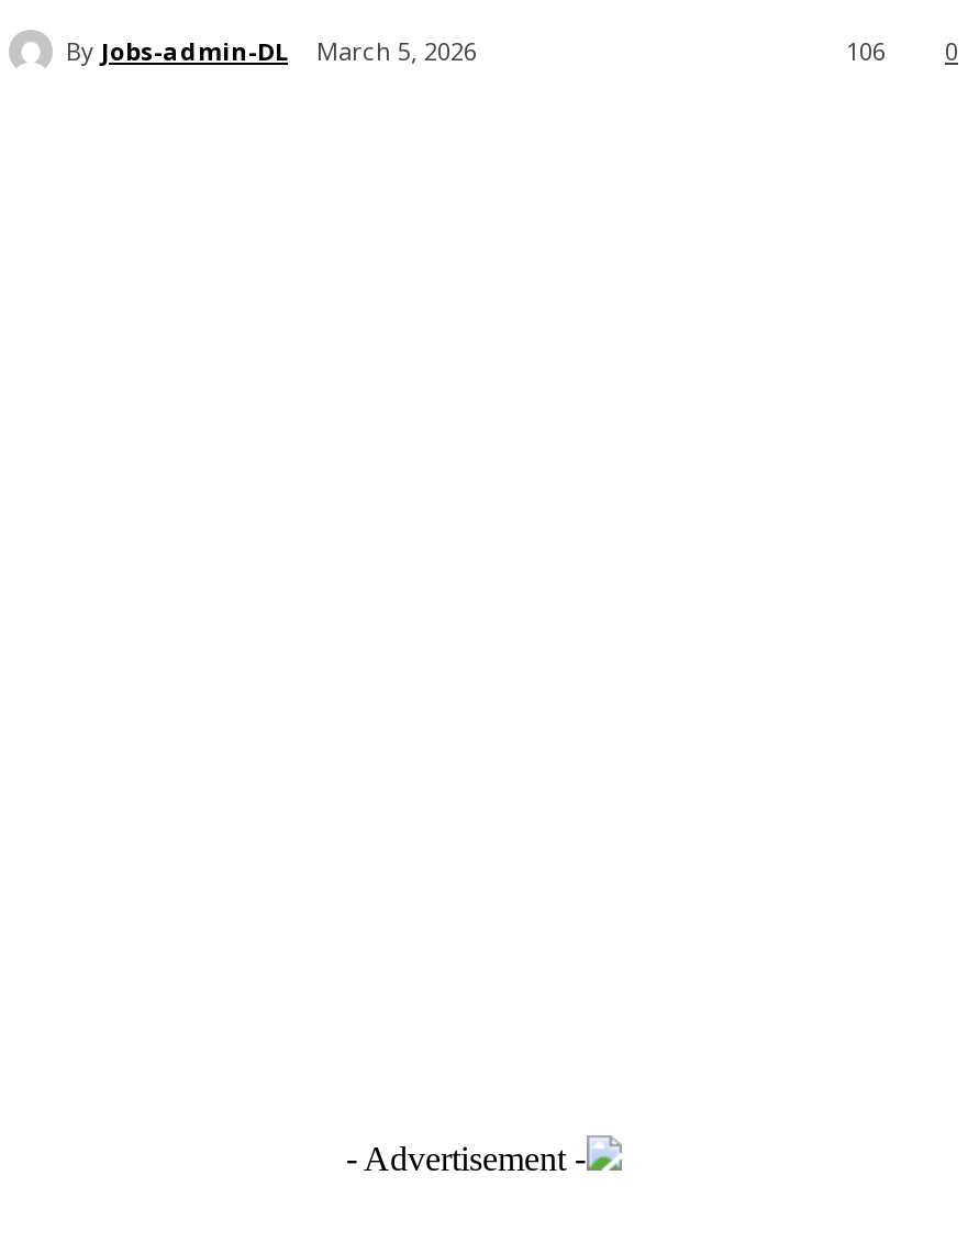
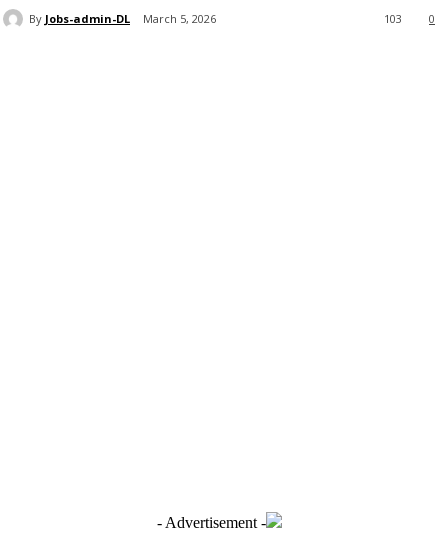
- 106 0
+ 103 0
